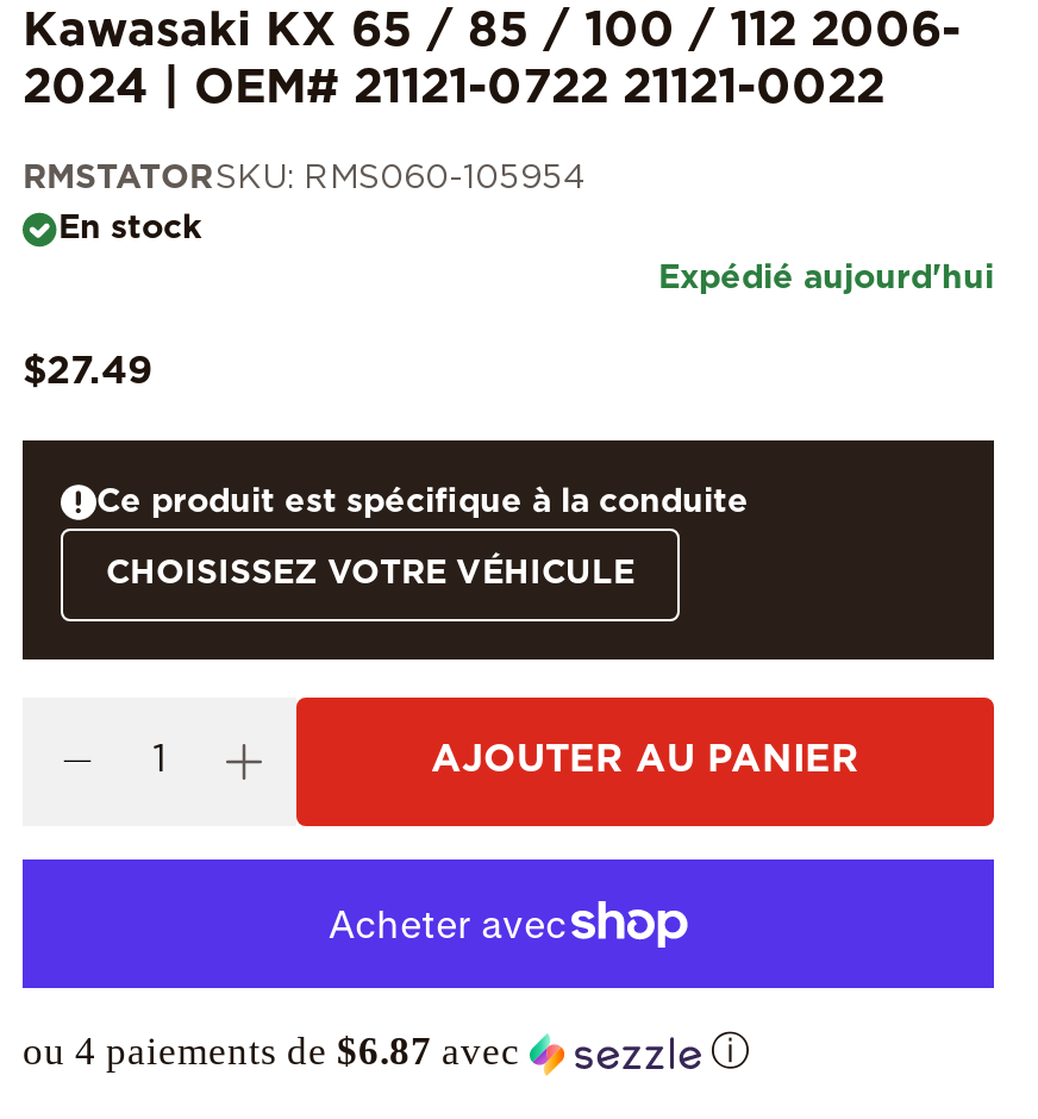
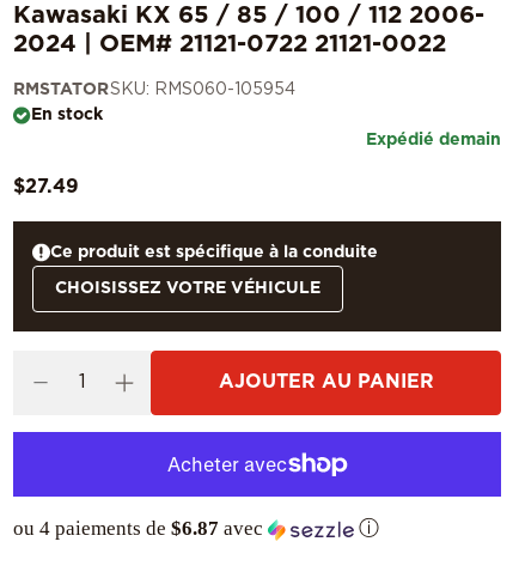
- Expédié aujourd'hui
+ Expédié demain
